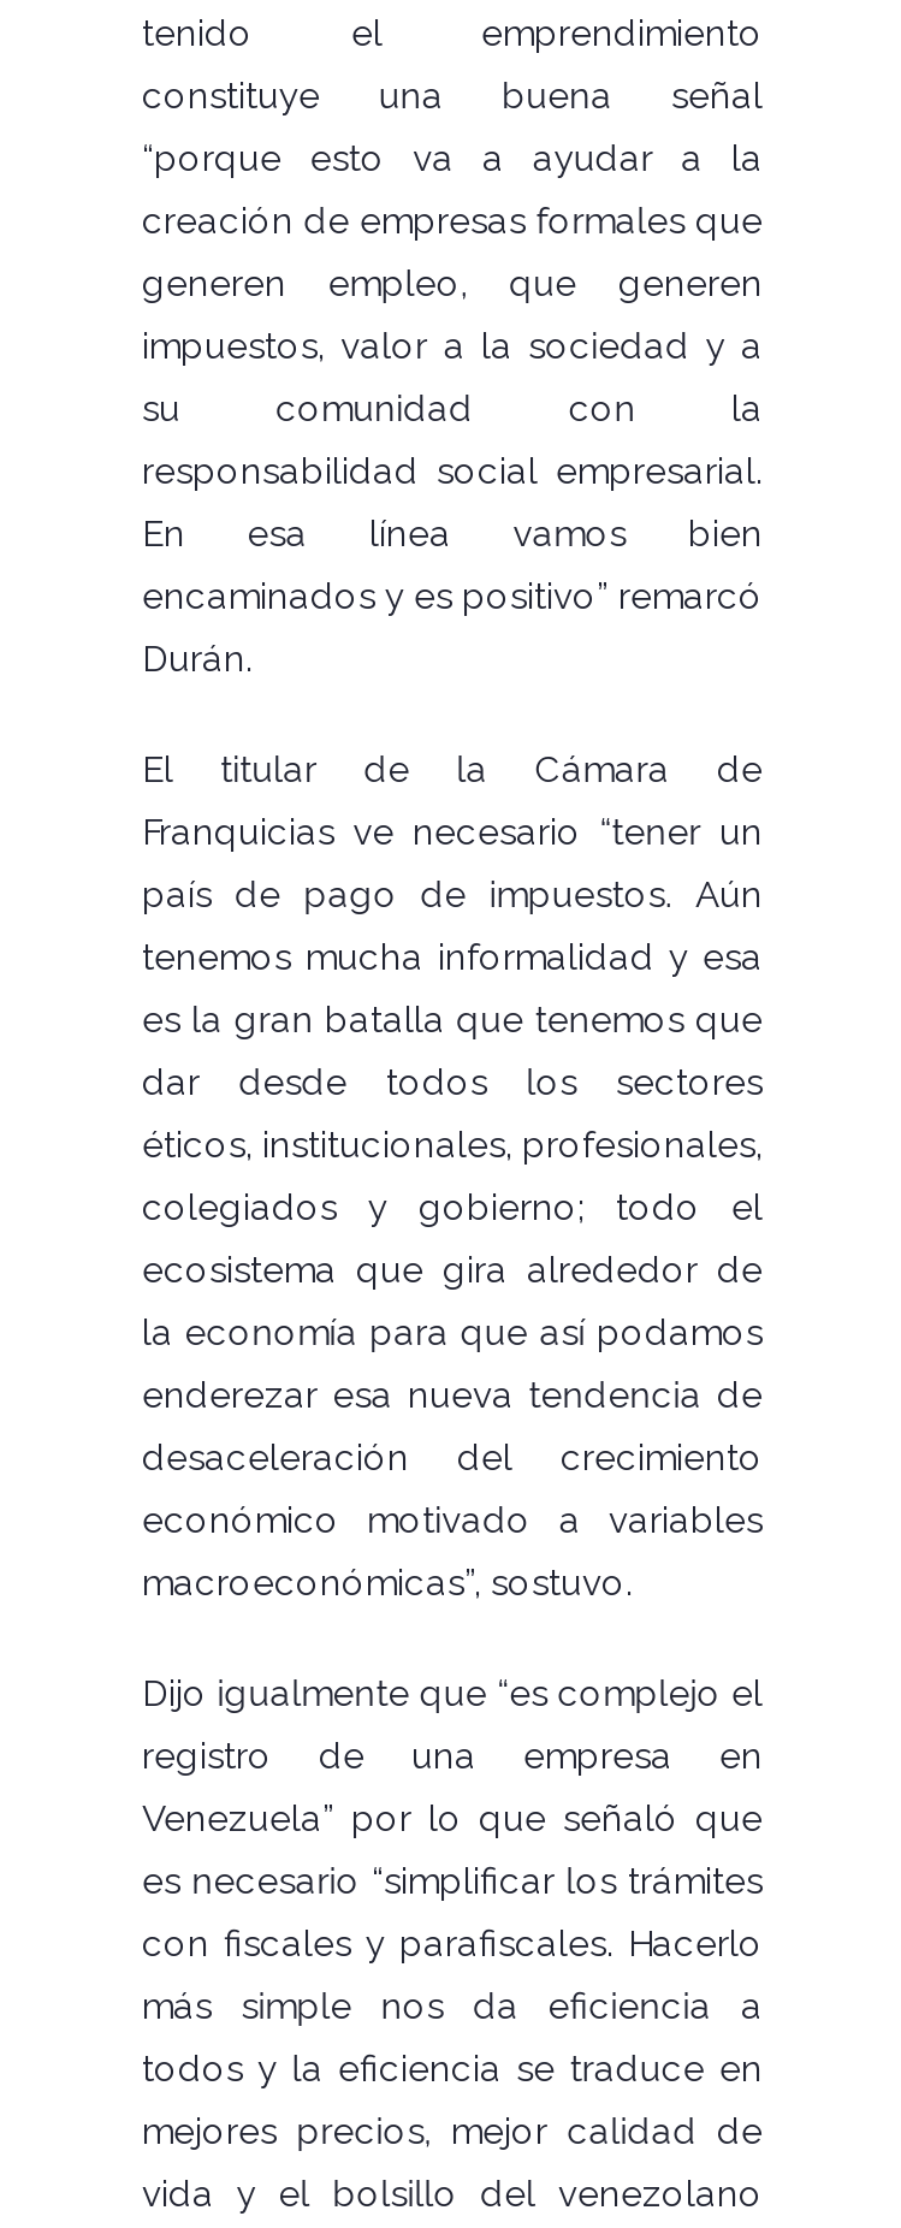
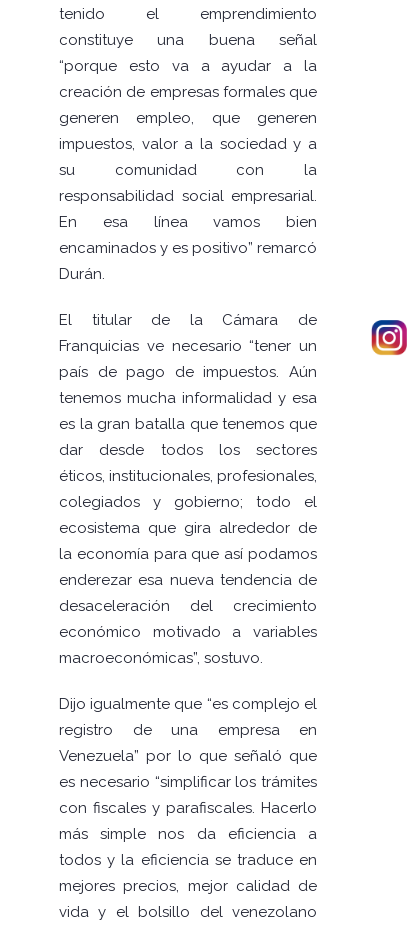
+ [image]
